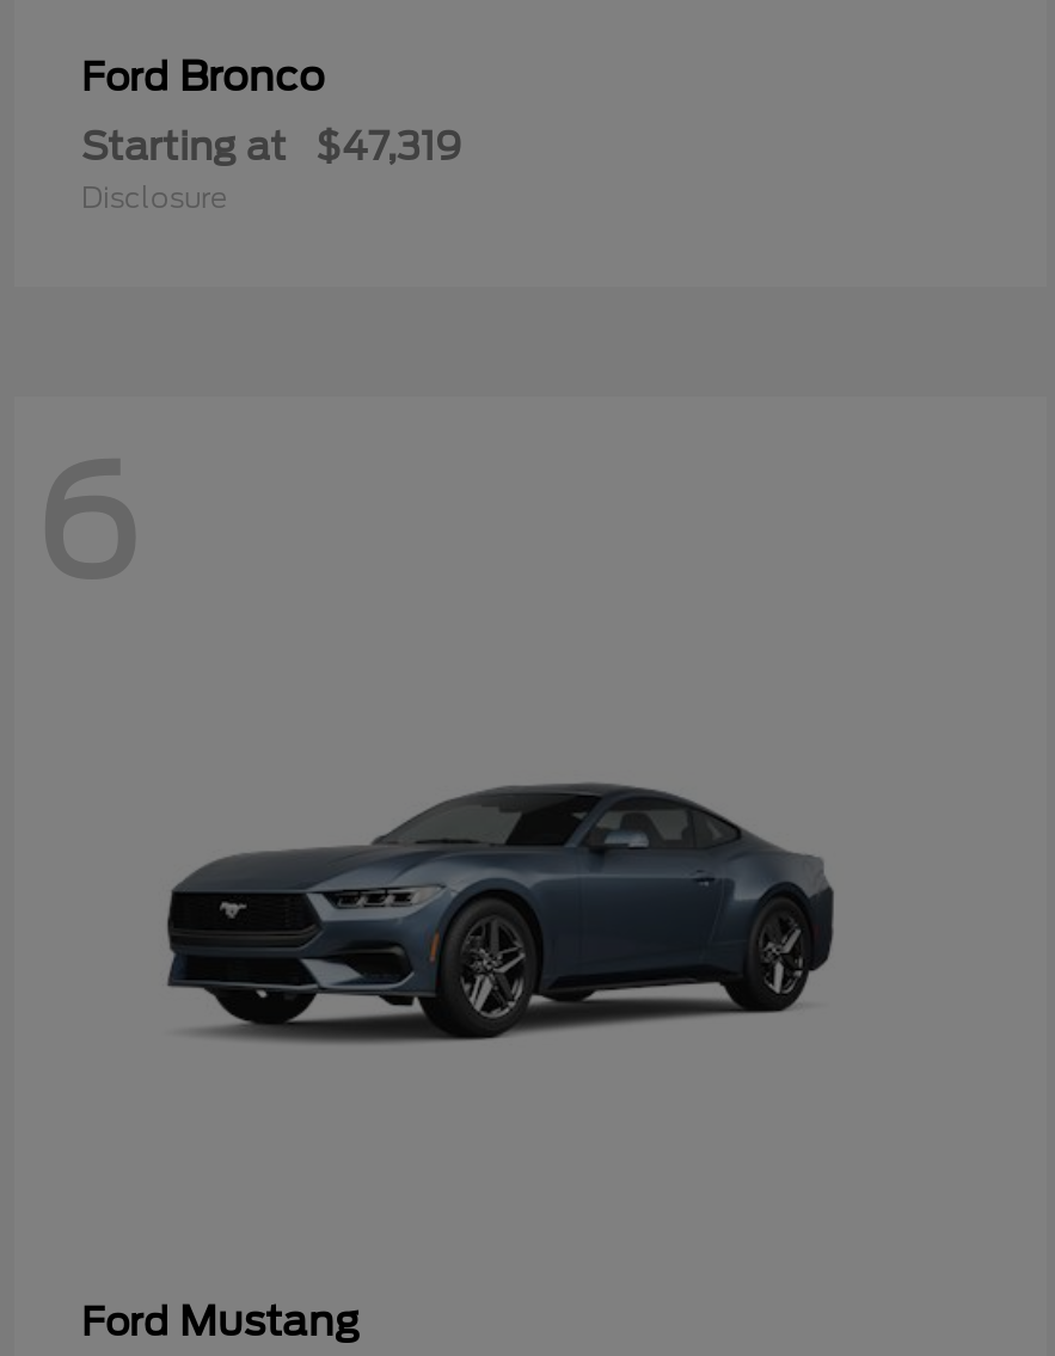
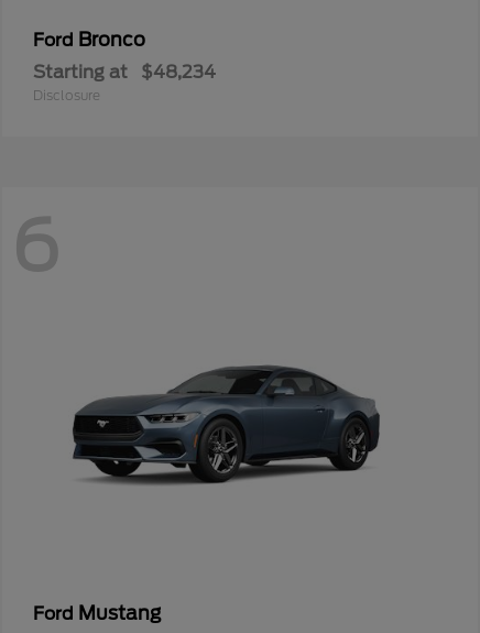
- Starting at $47,319
+ Starting at $48,234
